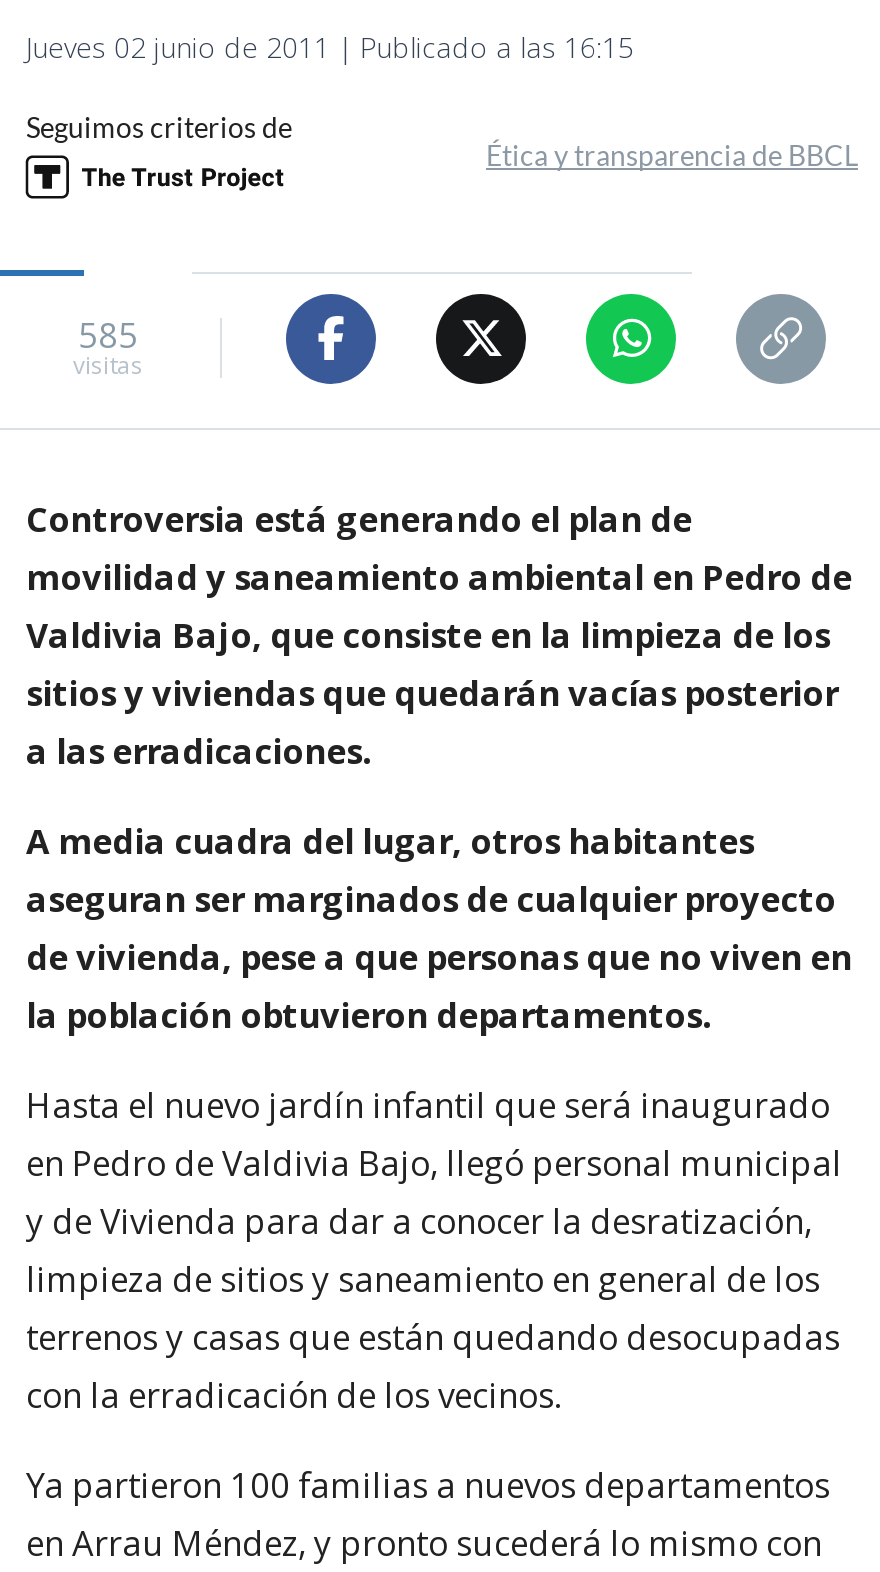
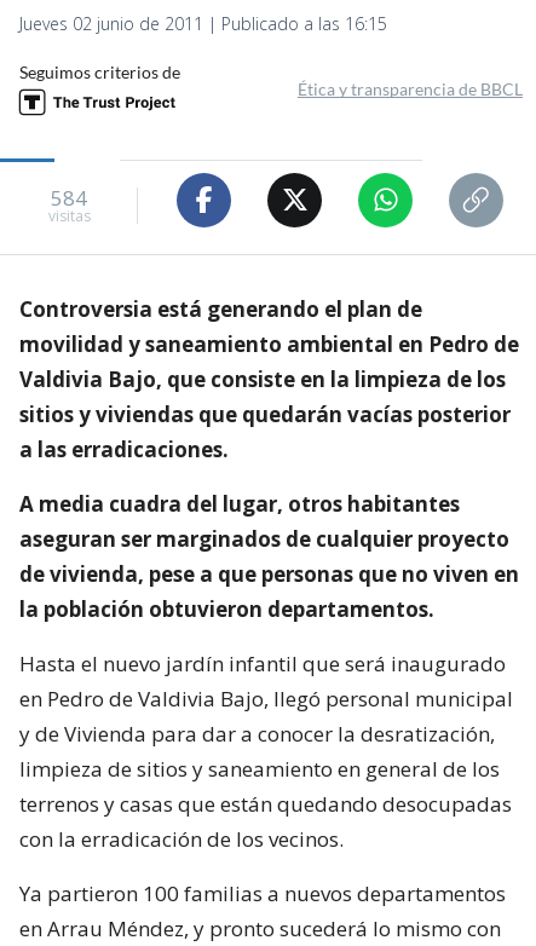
- 585
+ 584
